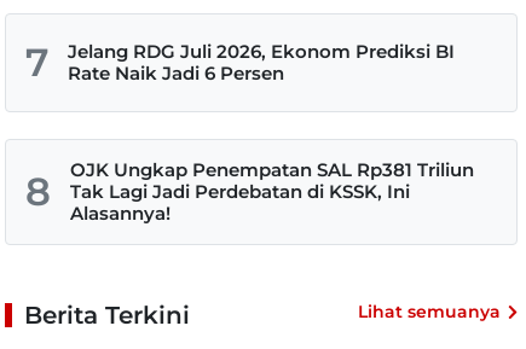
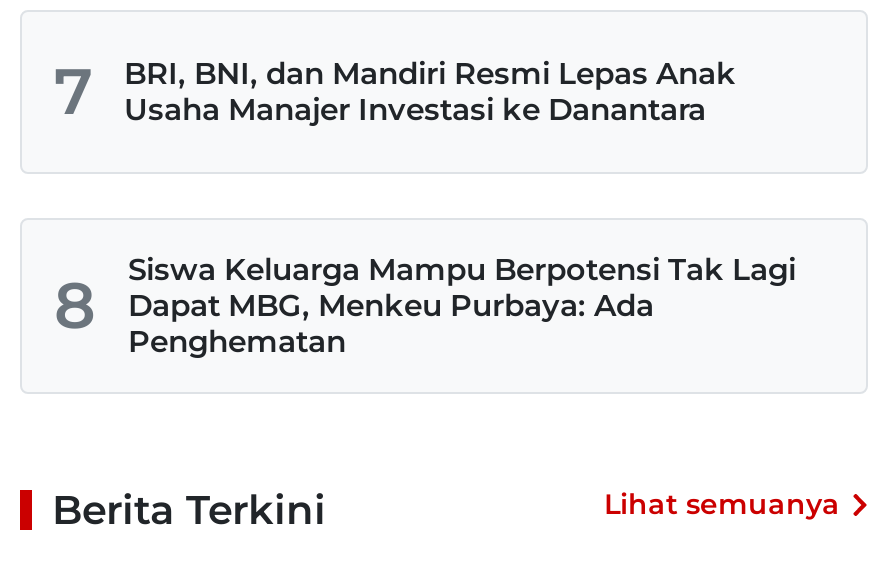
- Jelang RDG Juli 2026, Ekonom Prediksi BI
- Rate Naik Jadi 6 Persen
+ BRI, BNI, dan Mandiri Resmi Lepas Anak
+ Usaha Manajer Investasi ke Danantara

- OJK Ungkap Penempatan SAL Rp381 Triliun
- Tak Lagi Jadi Perdebatan di KSSK, Ini
- Alasannya!
+ Siswa Keluarga Mampu Berpotensi Tak Lagi
+ Dapat MBG, Menkeu Purbaya: Ada
+ Penghematan
